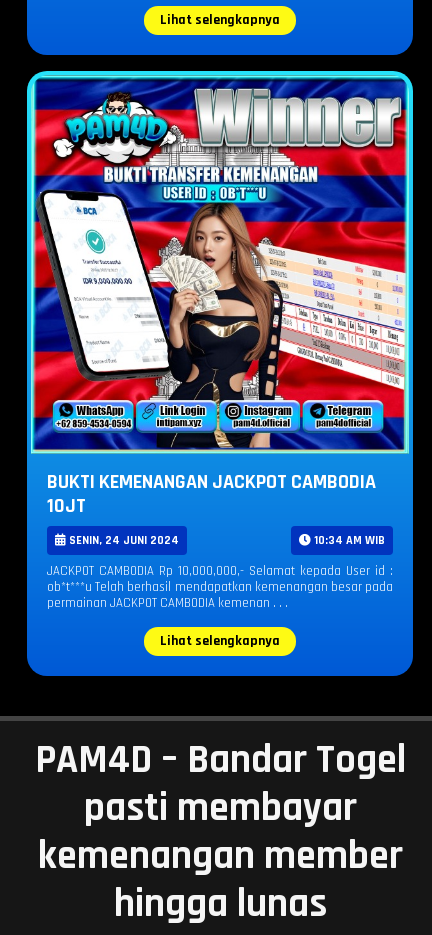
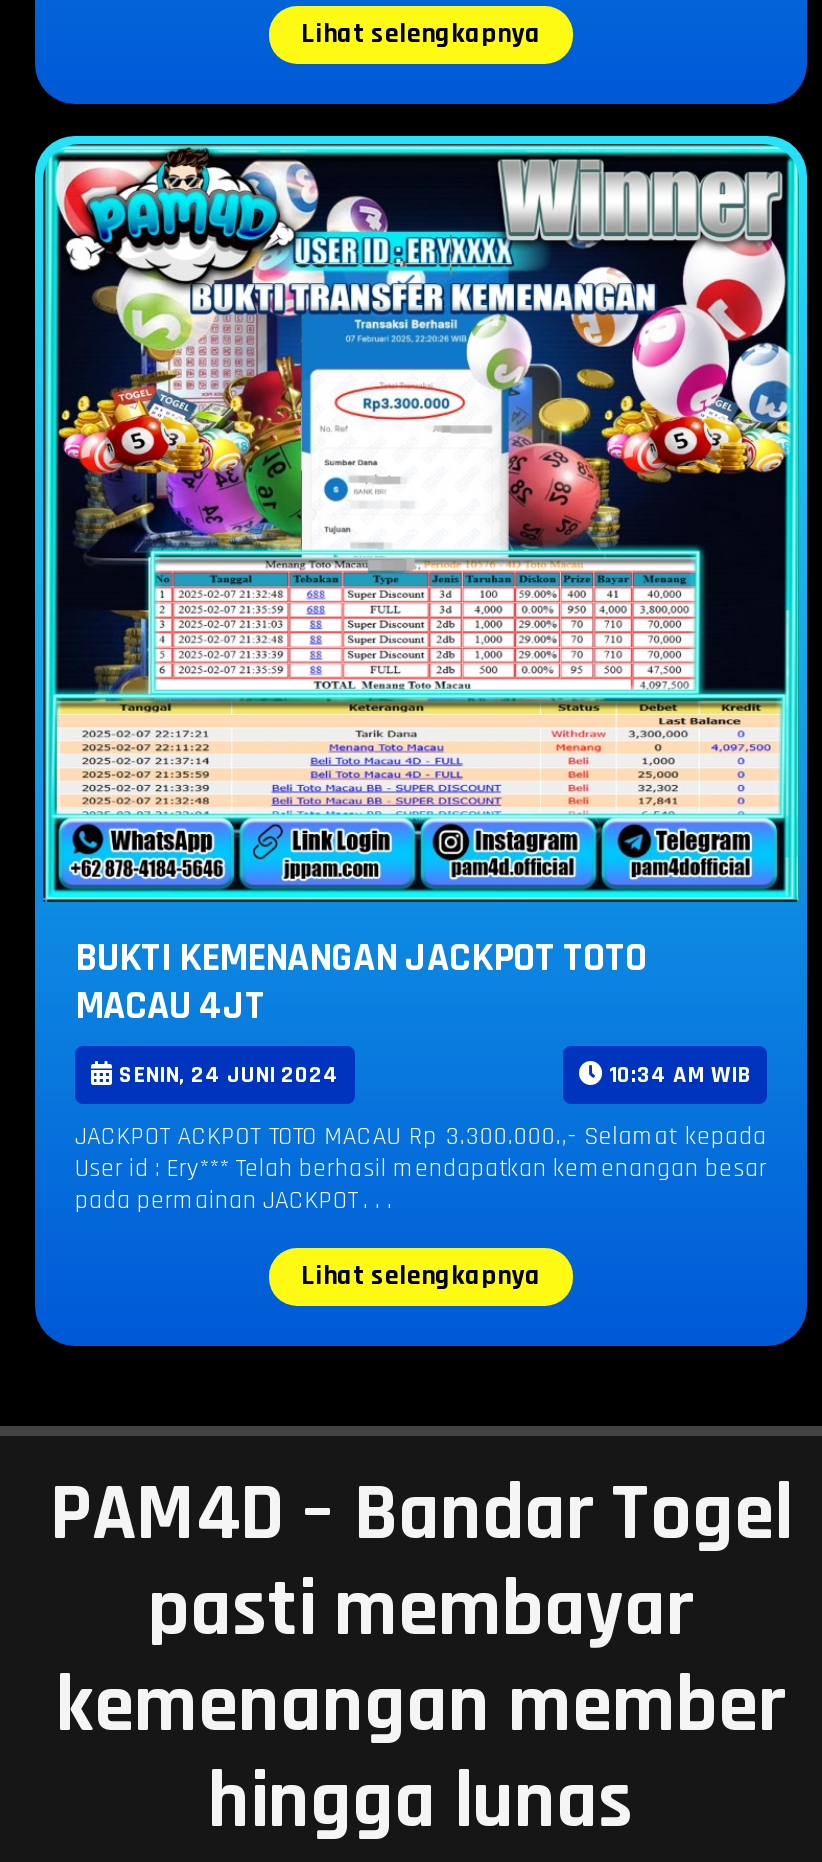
- [image]
- BUKTI KEMENANGAN JACKPOT CAMBODIA
- 10JT
+ [image]
+ BUKTI KEMENANGAN JACKPOT TOTO
+ MACAU 4JT

- JACKPOT CAMBODIA Rp 10,000,000,- Selamat kepada User id :
- ob*t***u Telah berhasil mendapatkan kemenangan besar pada
- permainan JACKPOT CAMBODIA kemenan . . .
+ JACKPOT ACKPOT TOTO MACAU Rp 3.300.000.,- Selamat kepada
+ User id : Ery*** Telah berhasil mendapatkan kemenangan besar
+ pada permainan JACKPOT . . .
